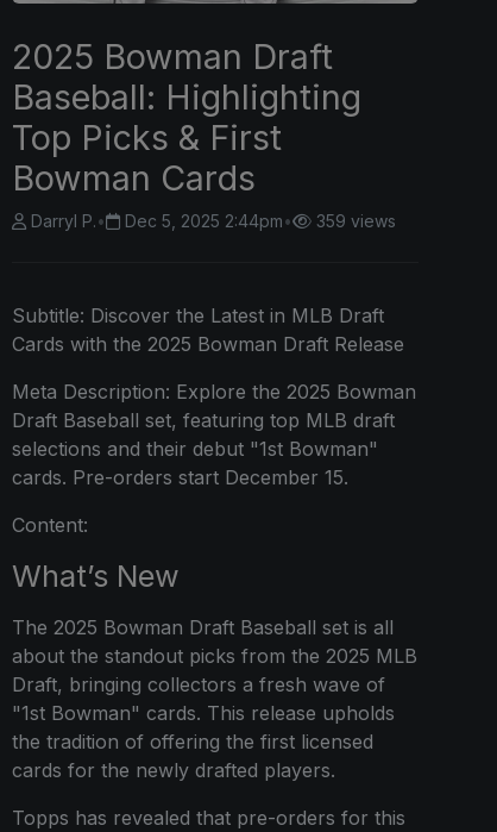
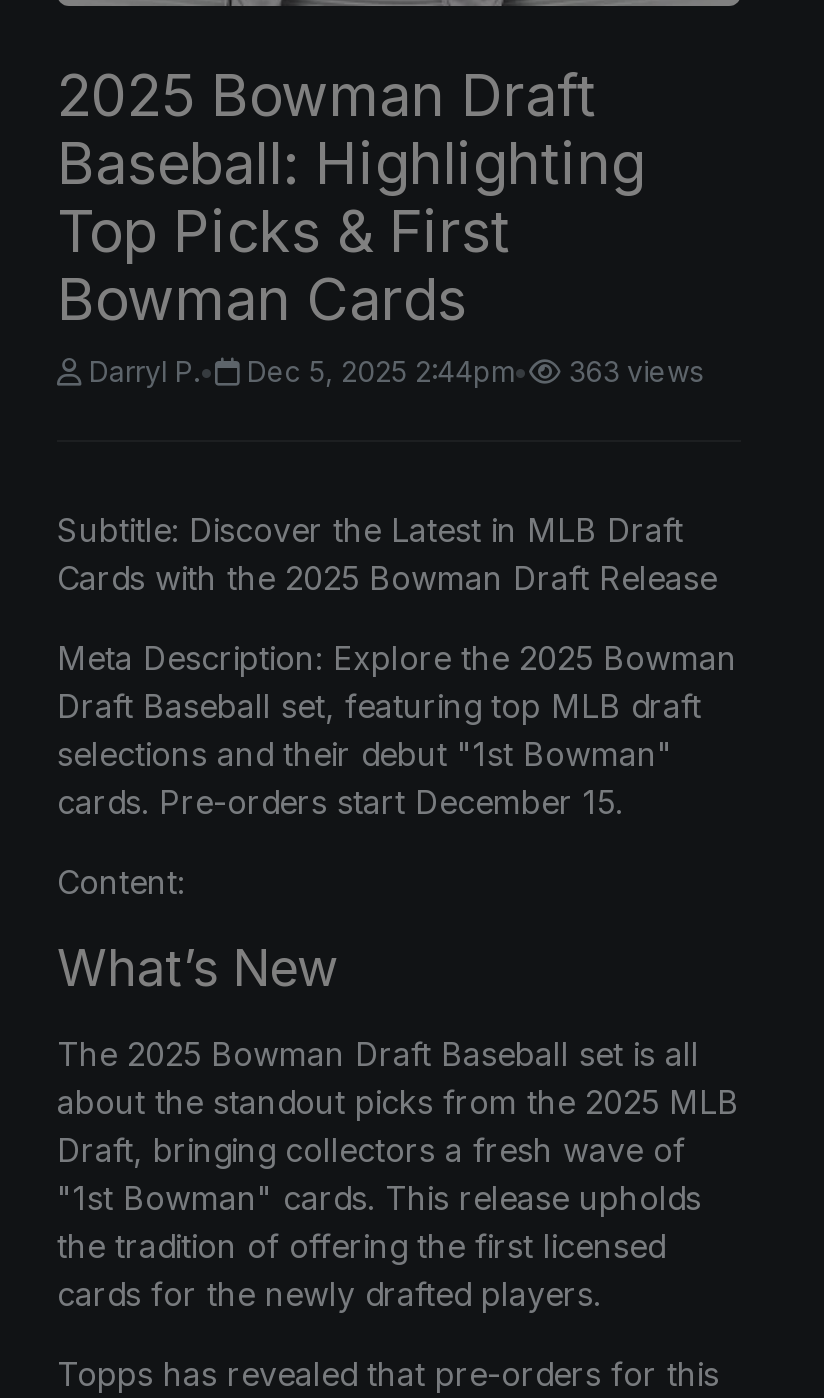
- Darryl P.• Dec 5, 2025 2:44pm• 359 views
+ Darryl P.• Dec 5, 2025 2:44pm• 363 views
